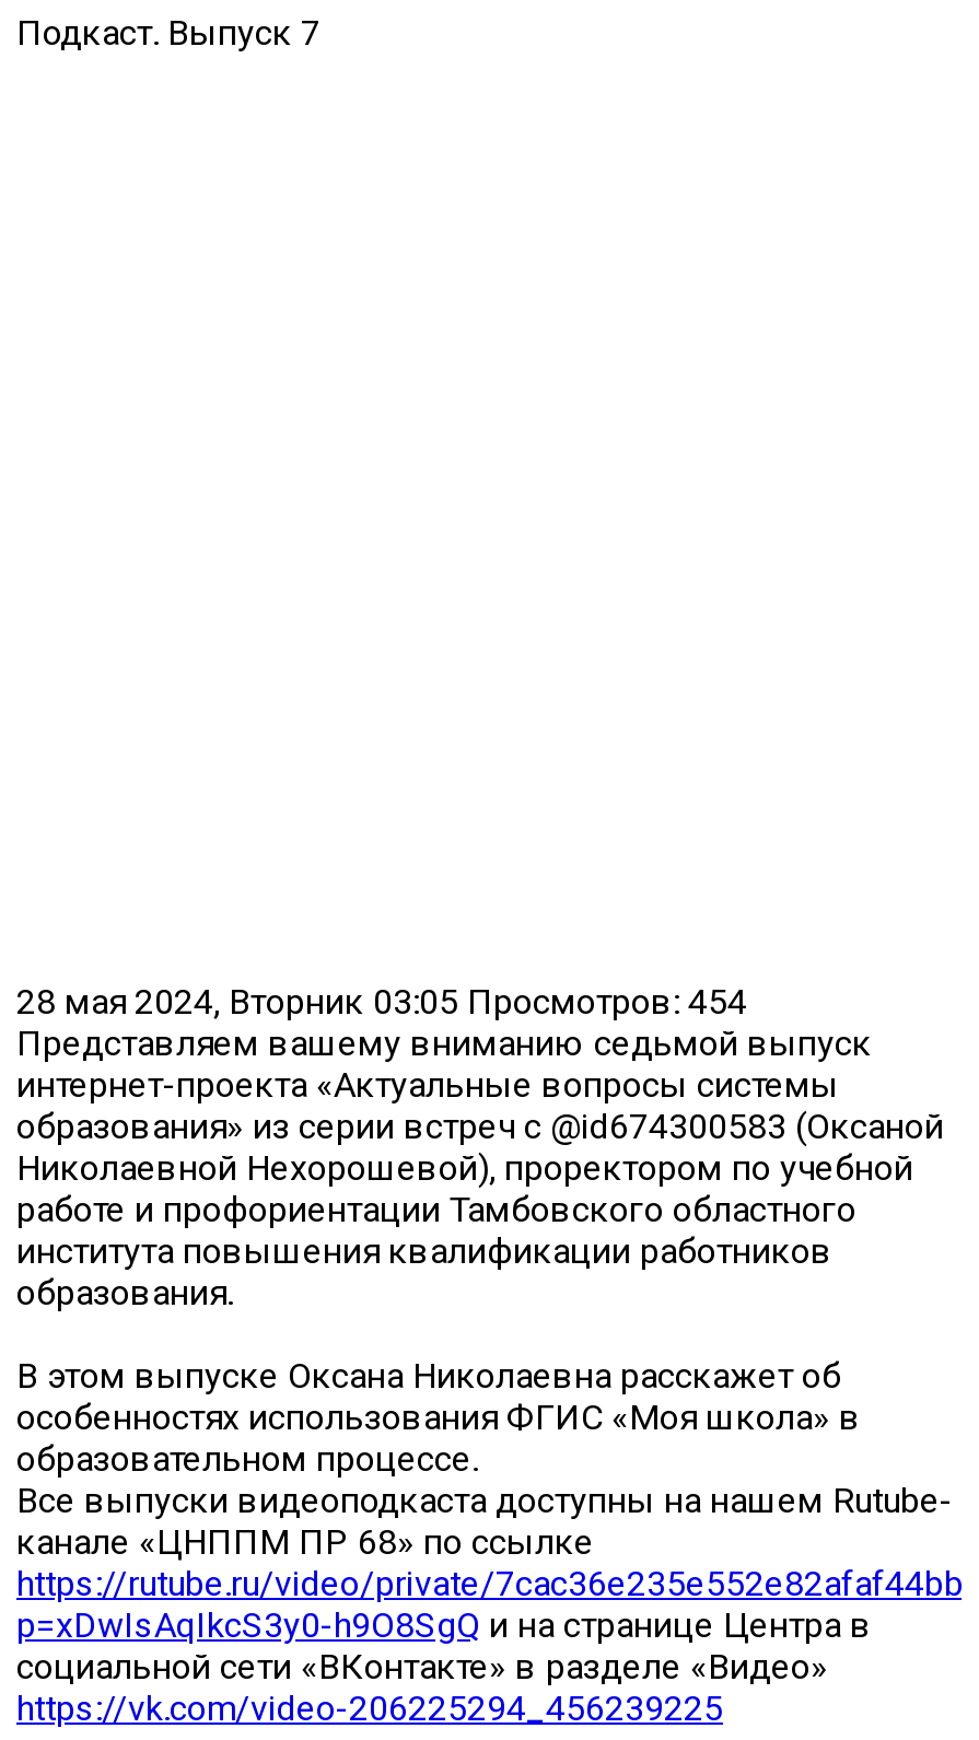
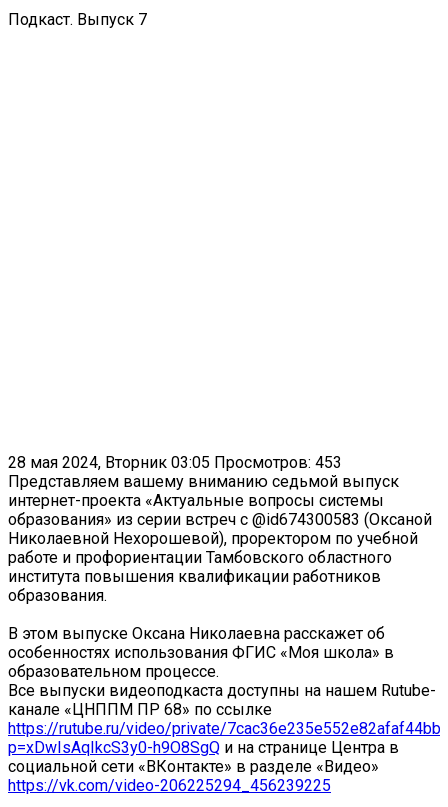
- 28 мая 2024, Вторник 03:05 Просмотров: 454
+ 28 мая 2024, Вторник 03:05 Просмотров: 453
